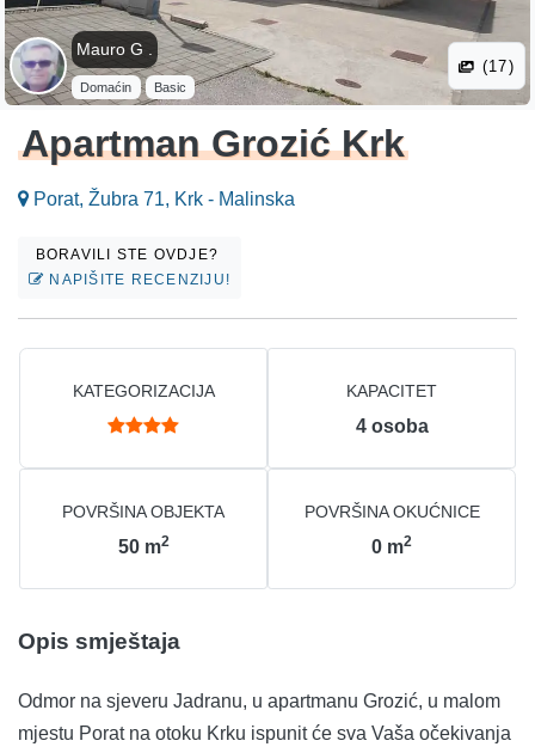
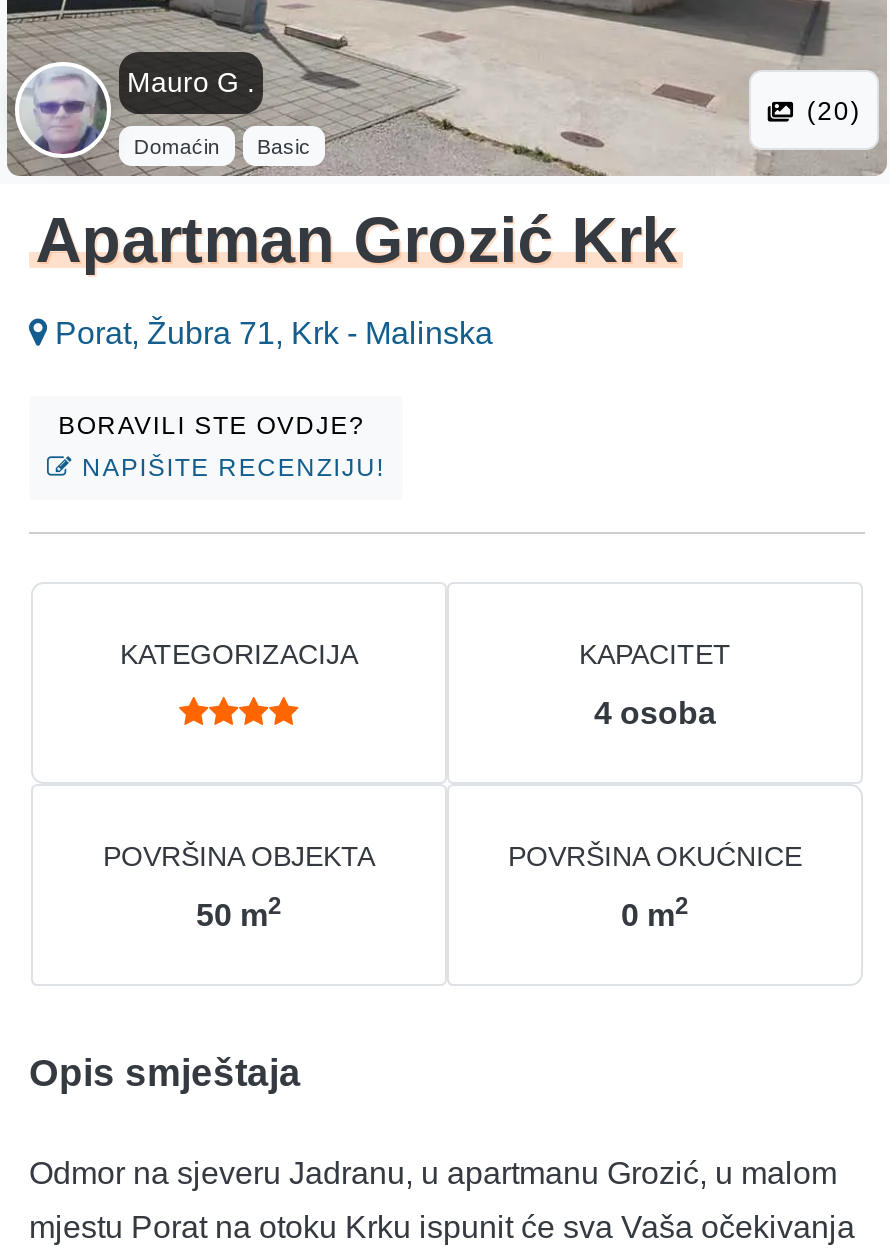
- (17)
+ (20)
